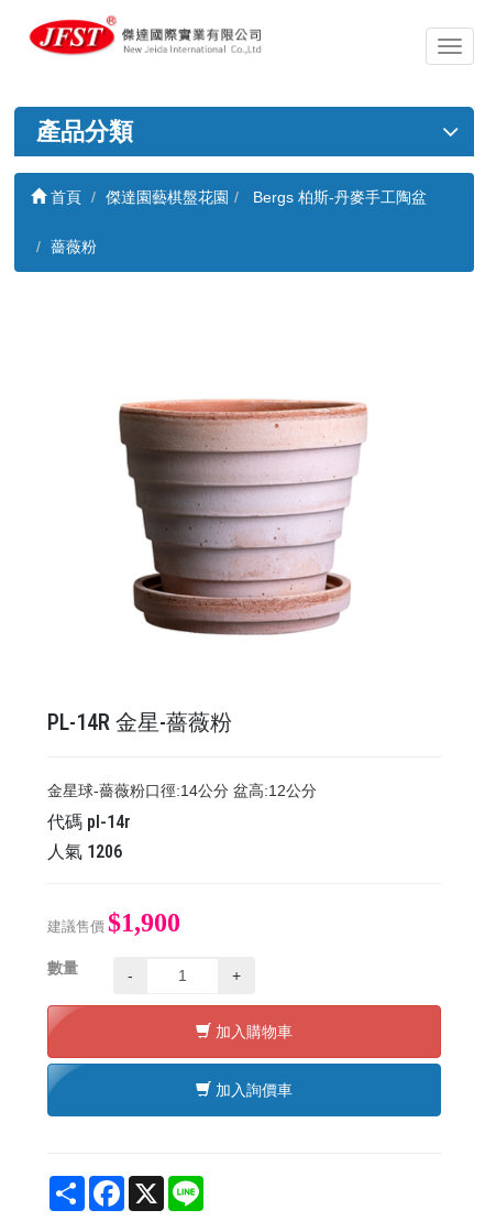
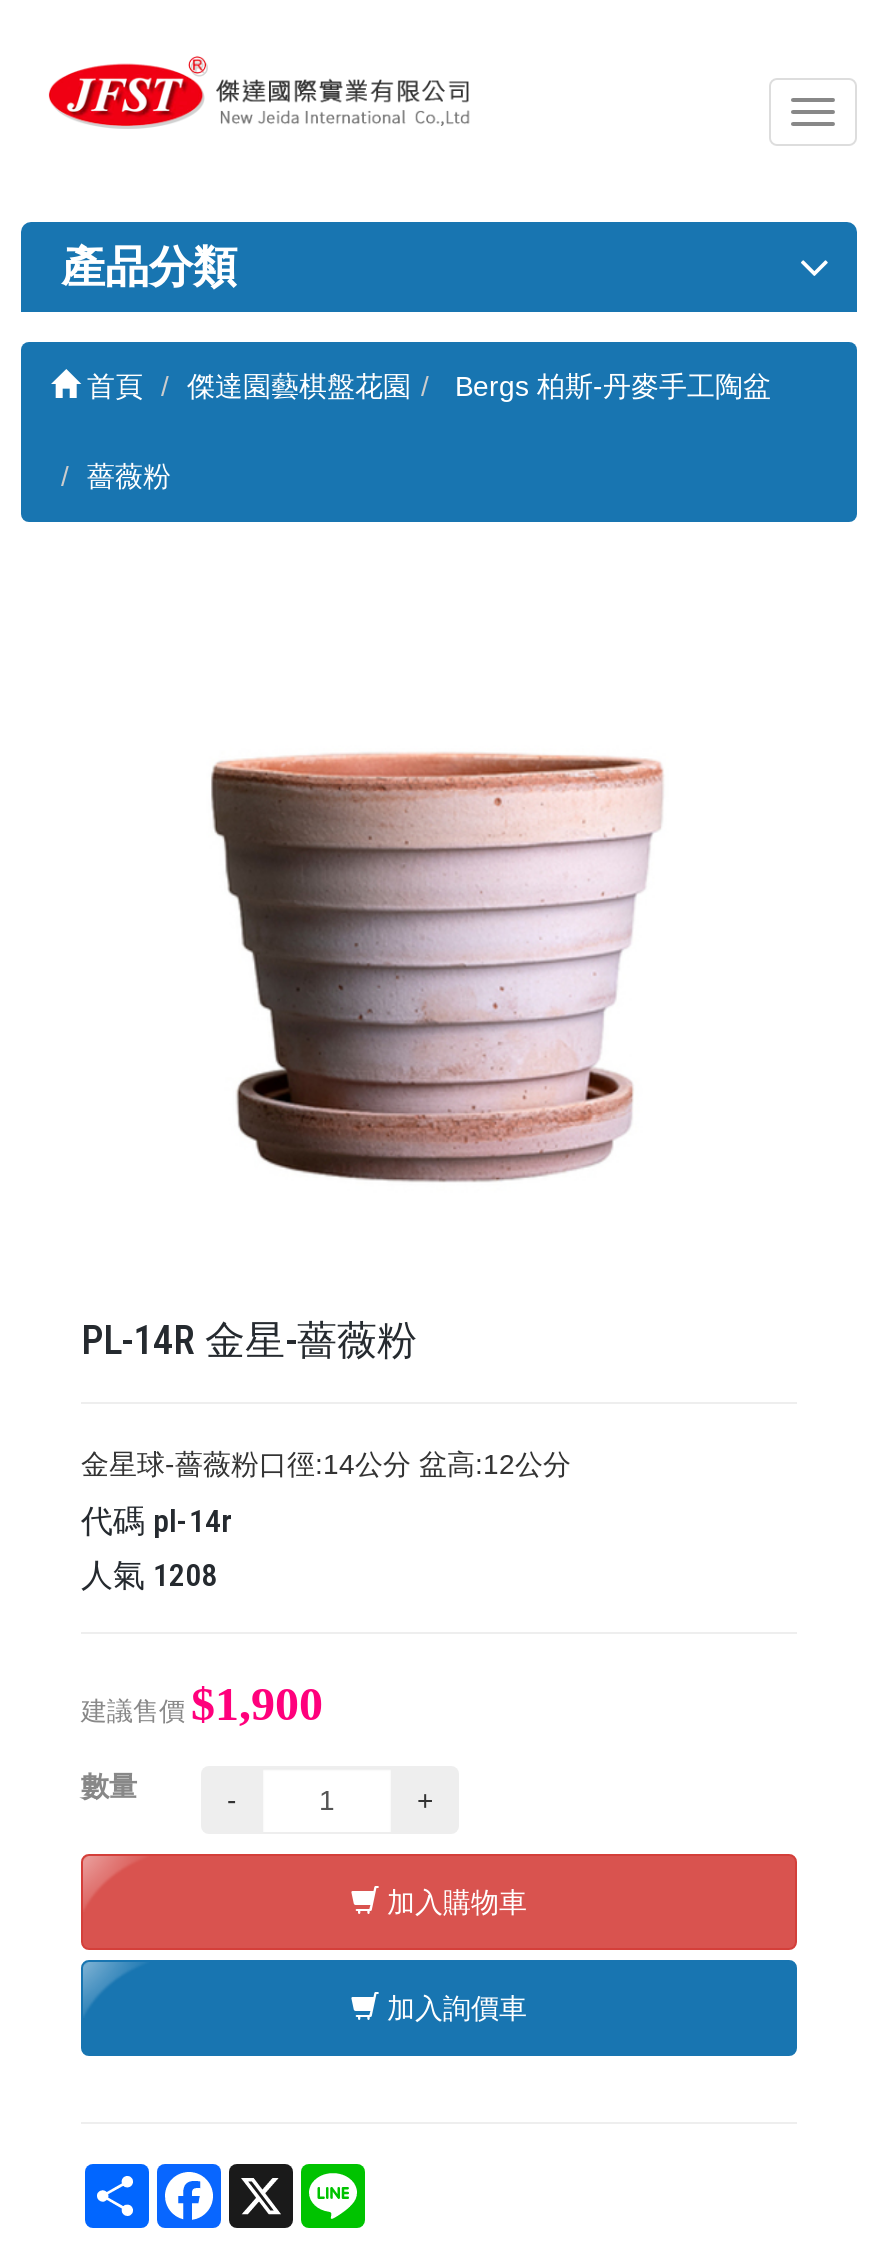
- 人氣1206
+ 人氣1208
